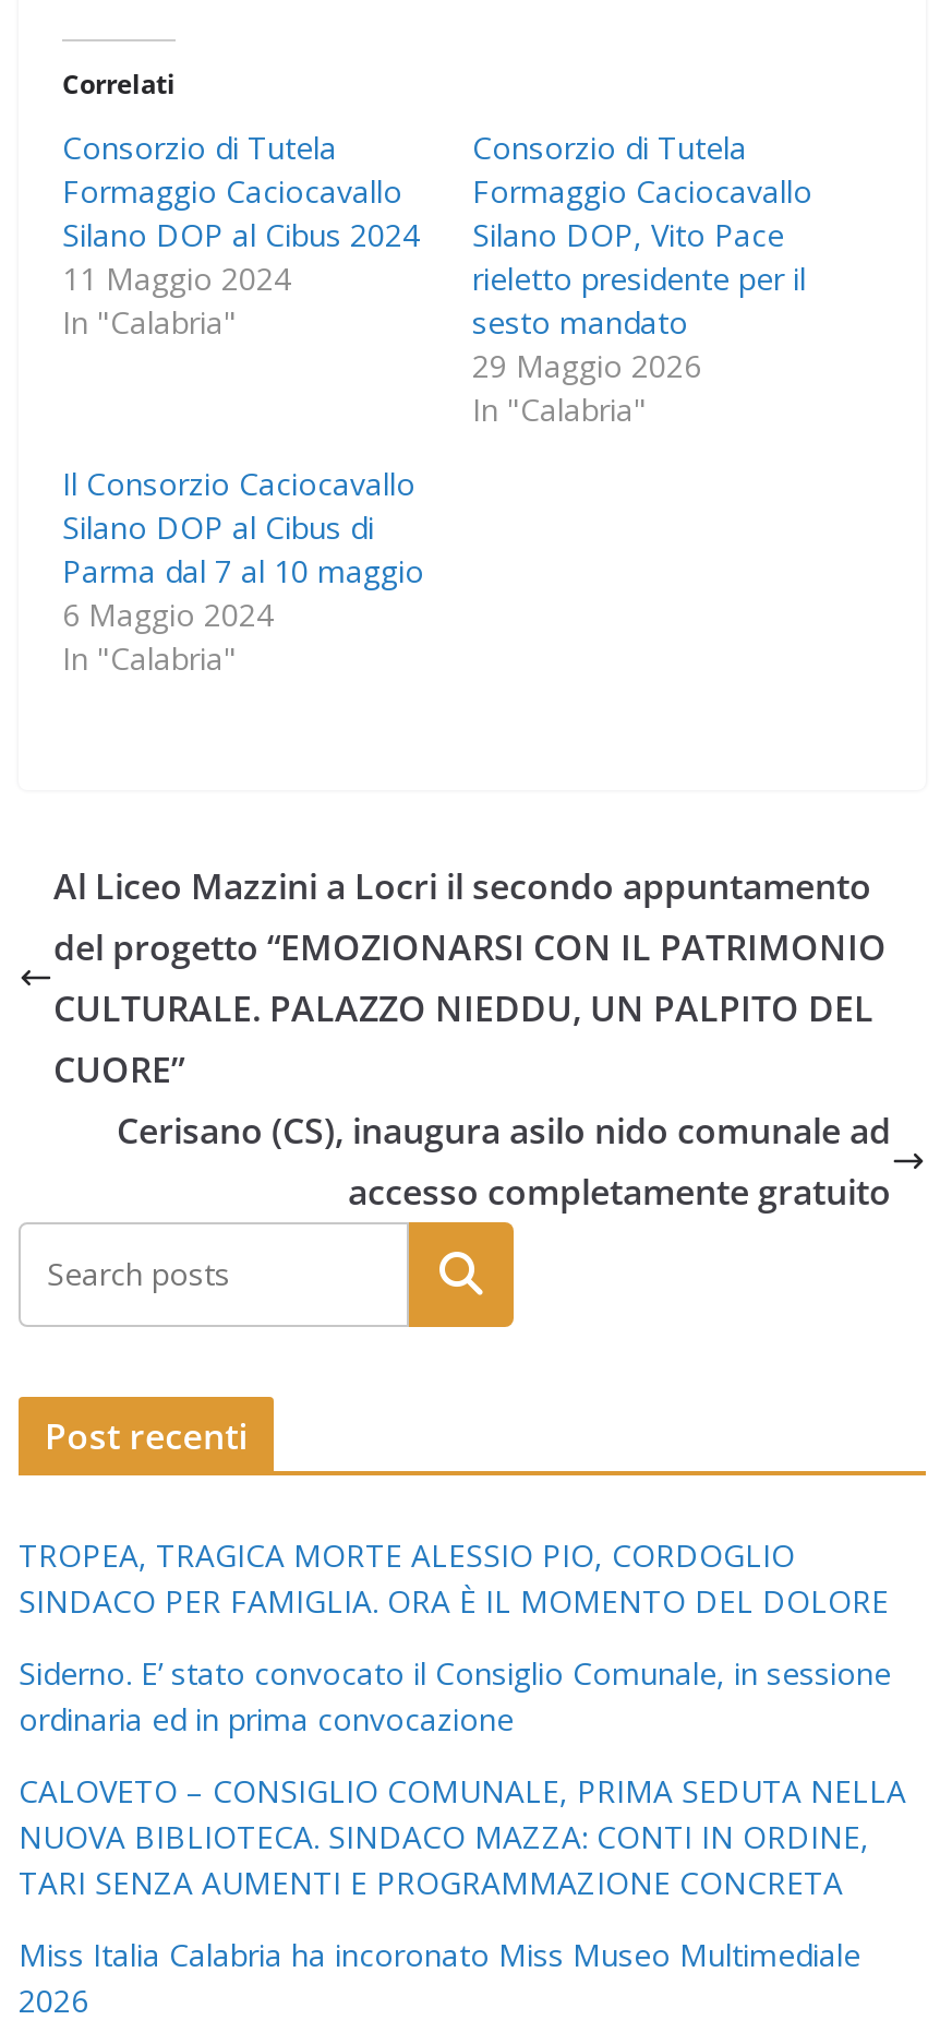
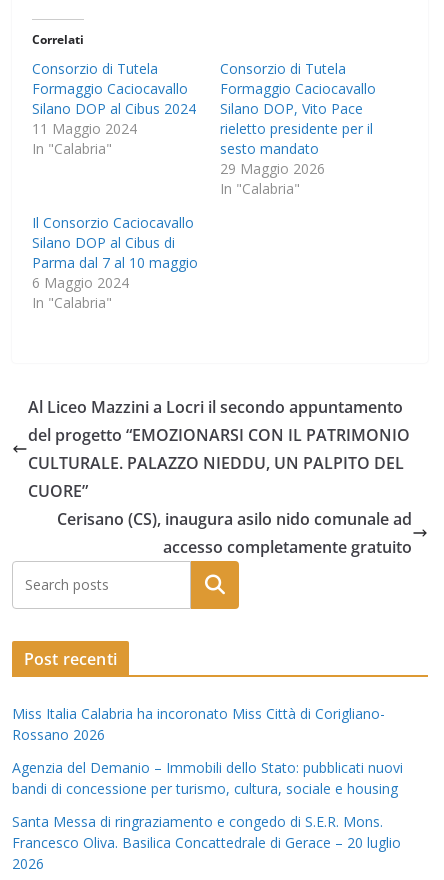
- TROPEA, TRAGICA MORTE ALESSIO PIO, CORDOGLIO
- SINDACO PER FAMIGLIA. ORA È IL MOMENTO DEL DOLORE
- Siderno. E’ stato convocato il Consiglio Comunale, in sessione
- ordinaria ed in prima convocazione
- CALOVETO – CONSIGLIO COMUNALE, PRIMA SEDUTA NELLA
- NUOVA BIBLIOTECA. SINDACO MAZZA: CONTI IN ORDINE,
- TARI SENZA AUMENTI E PROGRAMMAZIONE CONCRETA
- Miss Italia Calabria ha incoronato Miss Museo Multimediale
+ Miss Italia Calabria ha incoronato Miss Città di Corigliano-
+ Rossano 2026
+ Agenzia del Demanio – Immobili dello Stato: pubblicati nuovi
+ bandi di concessione per turismo, cultura, sociale e housing
+ Santa Messa di ringraziamento e congedo di S.E.R. Mons.
+ Francesco Oliva. Basilica Concattedrale di Gerace – 20 luglio
